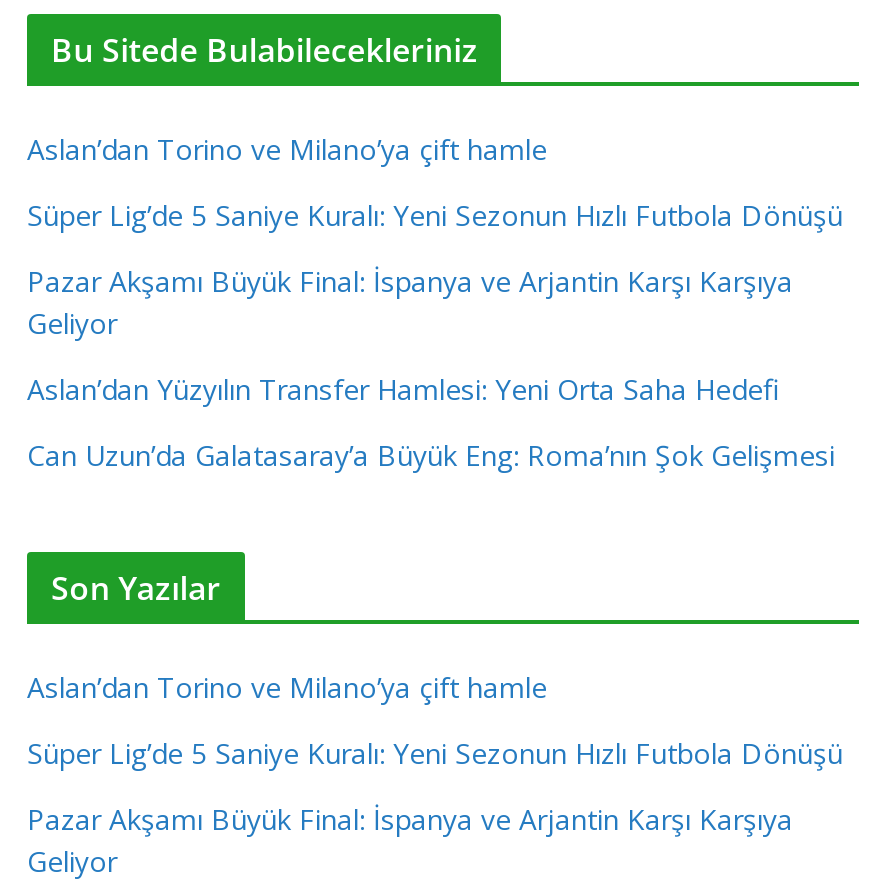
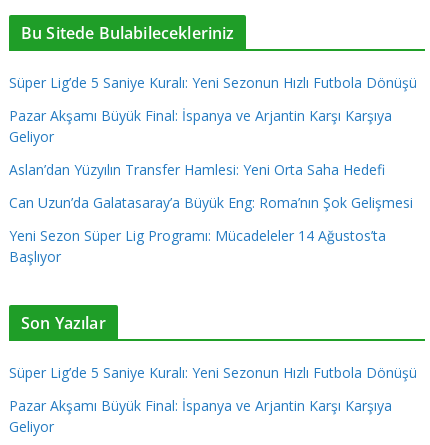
- Aslan’dan Torino ve Milano’ya çift hamle

moved up: Süper Lig’de 5 Saniye Kuralı: Yeni Sezonun Hızlı Futbola Dönüşü | Pazar Akşamı Büyük Final: İspanya ve Arjantin Karşı Karşıya | Geliyor | Aslan’dan Yüzyılın Transfer Hamlesi: Yeni Orta Saha Hedefi | Can Uzun’da Galatasaray’a Büyük Eng: Roma’nın Şok Gelişmesi

+ Yeni Sezon Süper Lig Programı: Mücadeleler 14 Ağustos’ta
+ Başlıyor

moved down: Son Yazılar

- Aslan’dan Torino ve Milano’ya çift hamle
